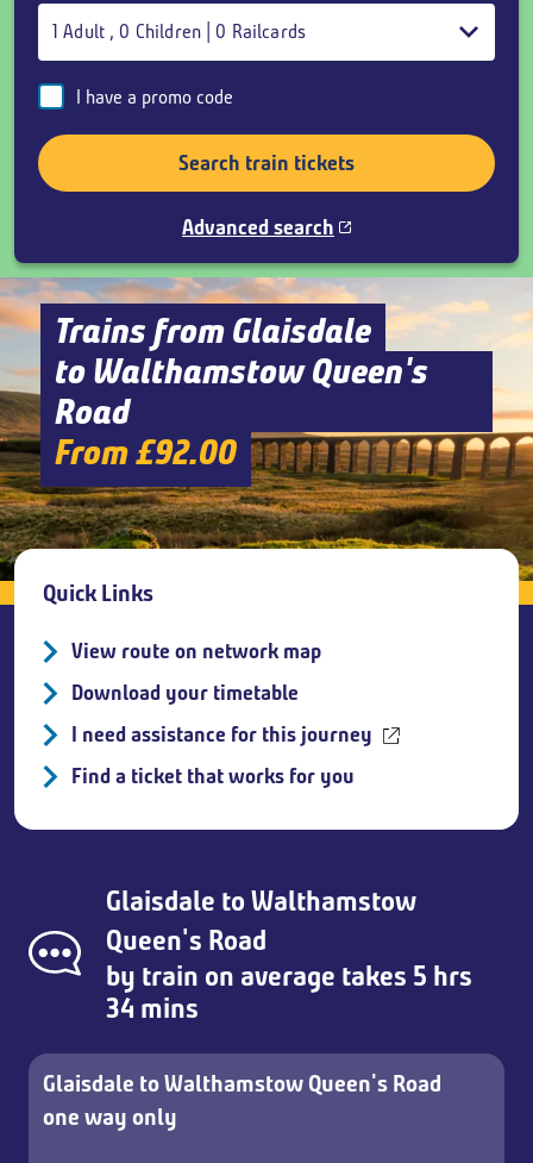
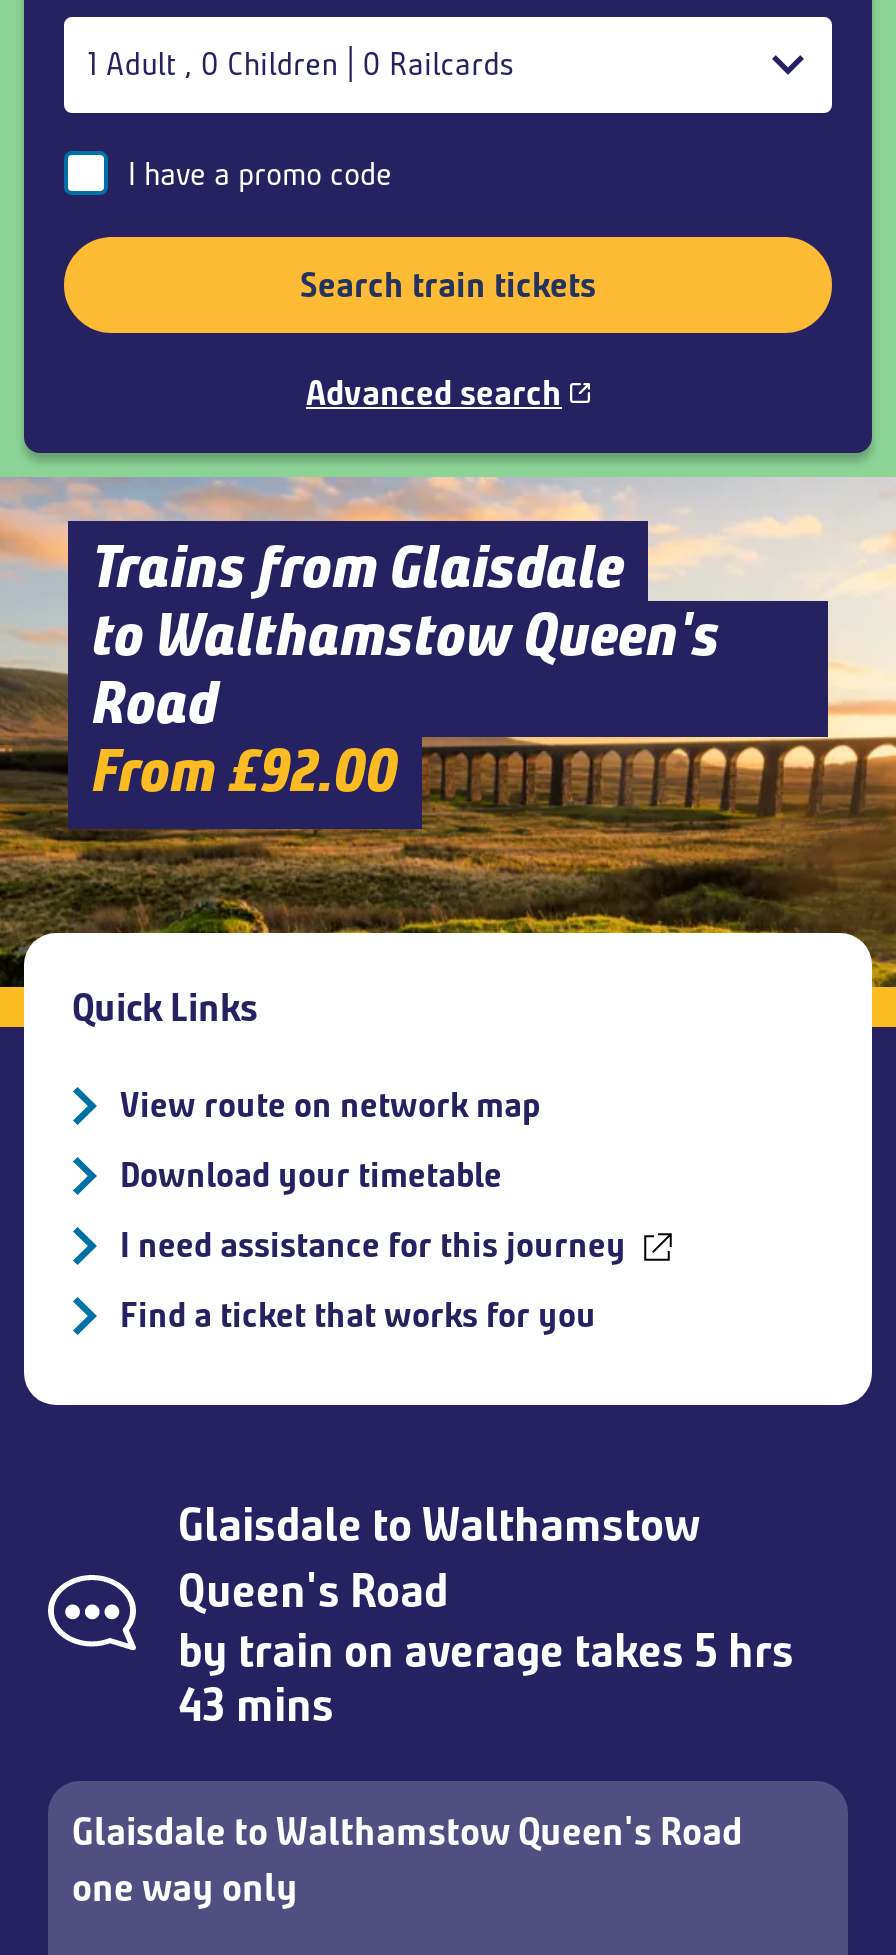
- 34 mins
+ 43 mins
